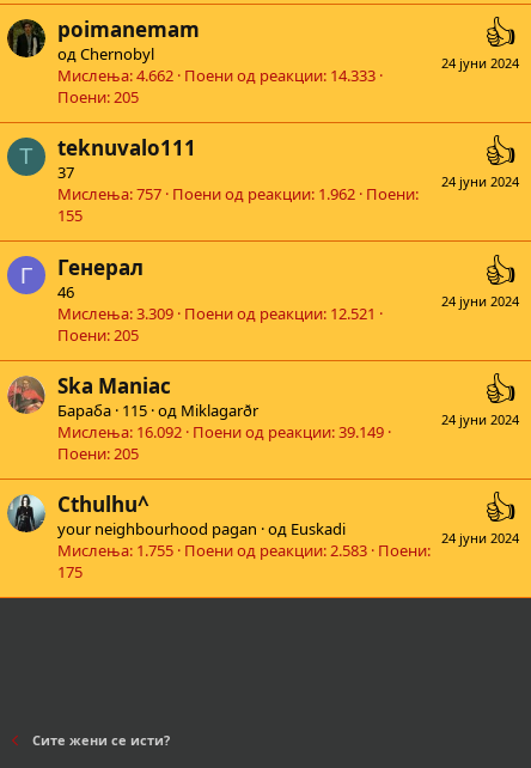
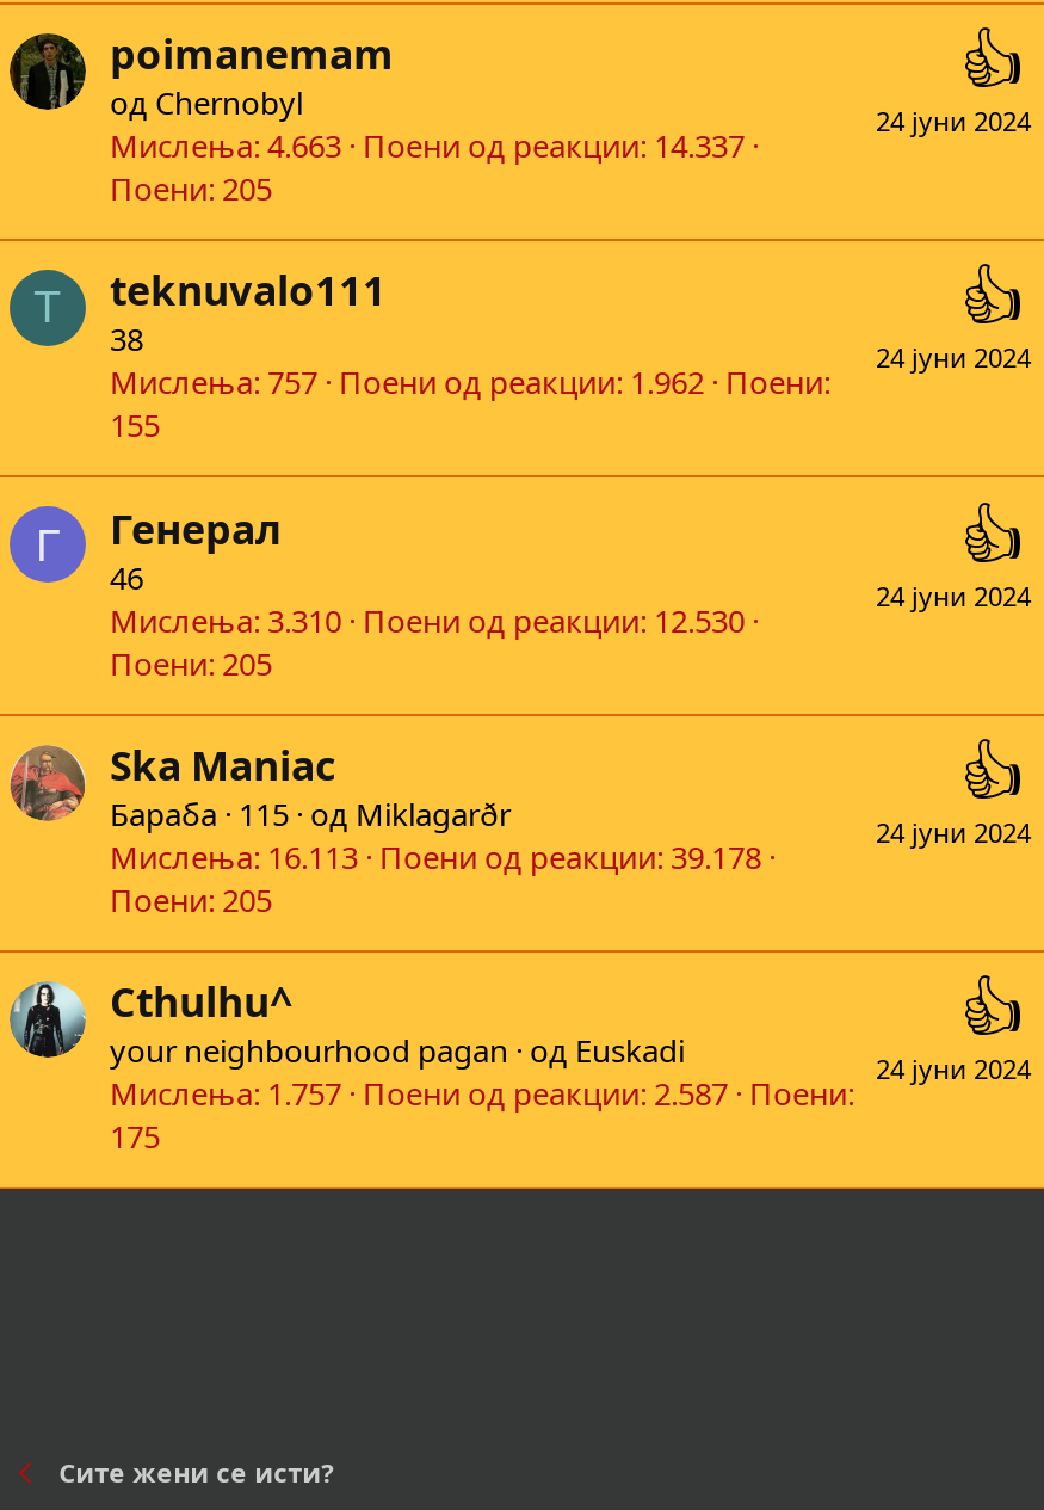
- Мислења 4.662 Поени од реакции 14.333
+ Мислења 4.663 Поени од реакции 14.337

- 37
+ 38

- Мислења 3.309 Поени од реакции 12.521
+ Мислења 3.310 Поени од реакции 12.530

- Мислења 16.092 Поени од реакции 39.149
+ Мислења 16.113 Поени од реакции 39.178

- Мислења 1.755 Поени од реакции 2.583 Поени
+ Мислења 1.757 Поени од реакции 2.587 Поени
